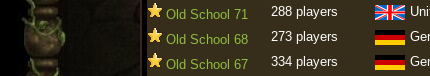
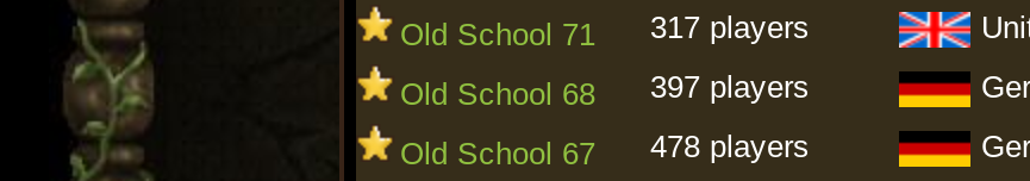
- Old School 71 288 players
+ Old School 71 317 players

- Old School 68 273 players
+ Old School 68 397 players

- Old School 67 334 players
+ Old School 67 478 players
